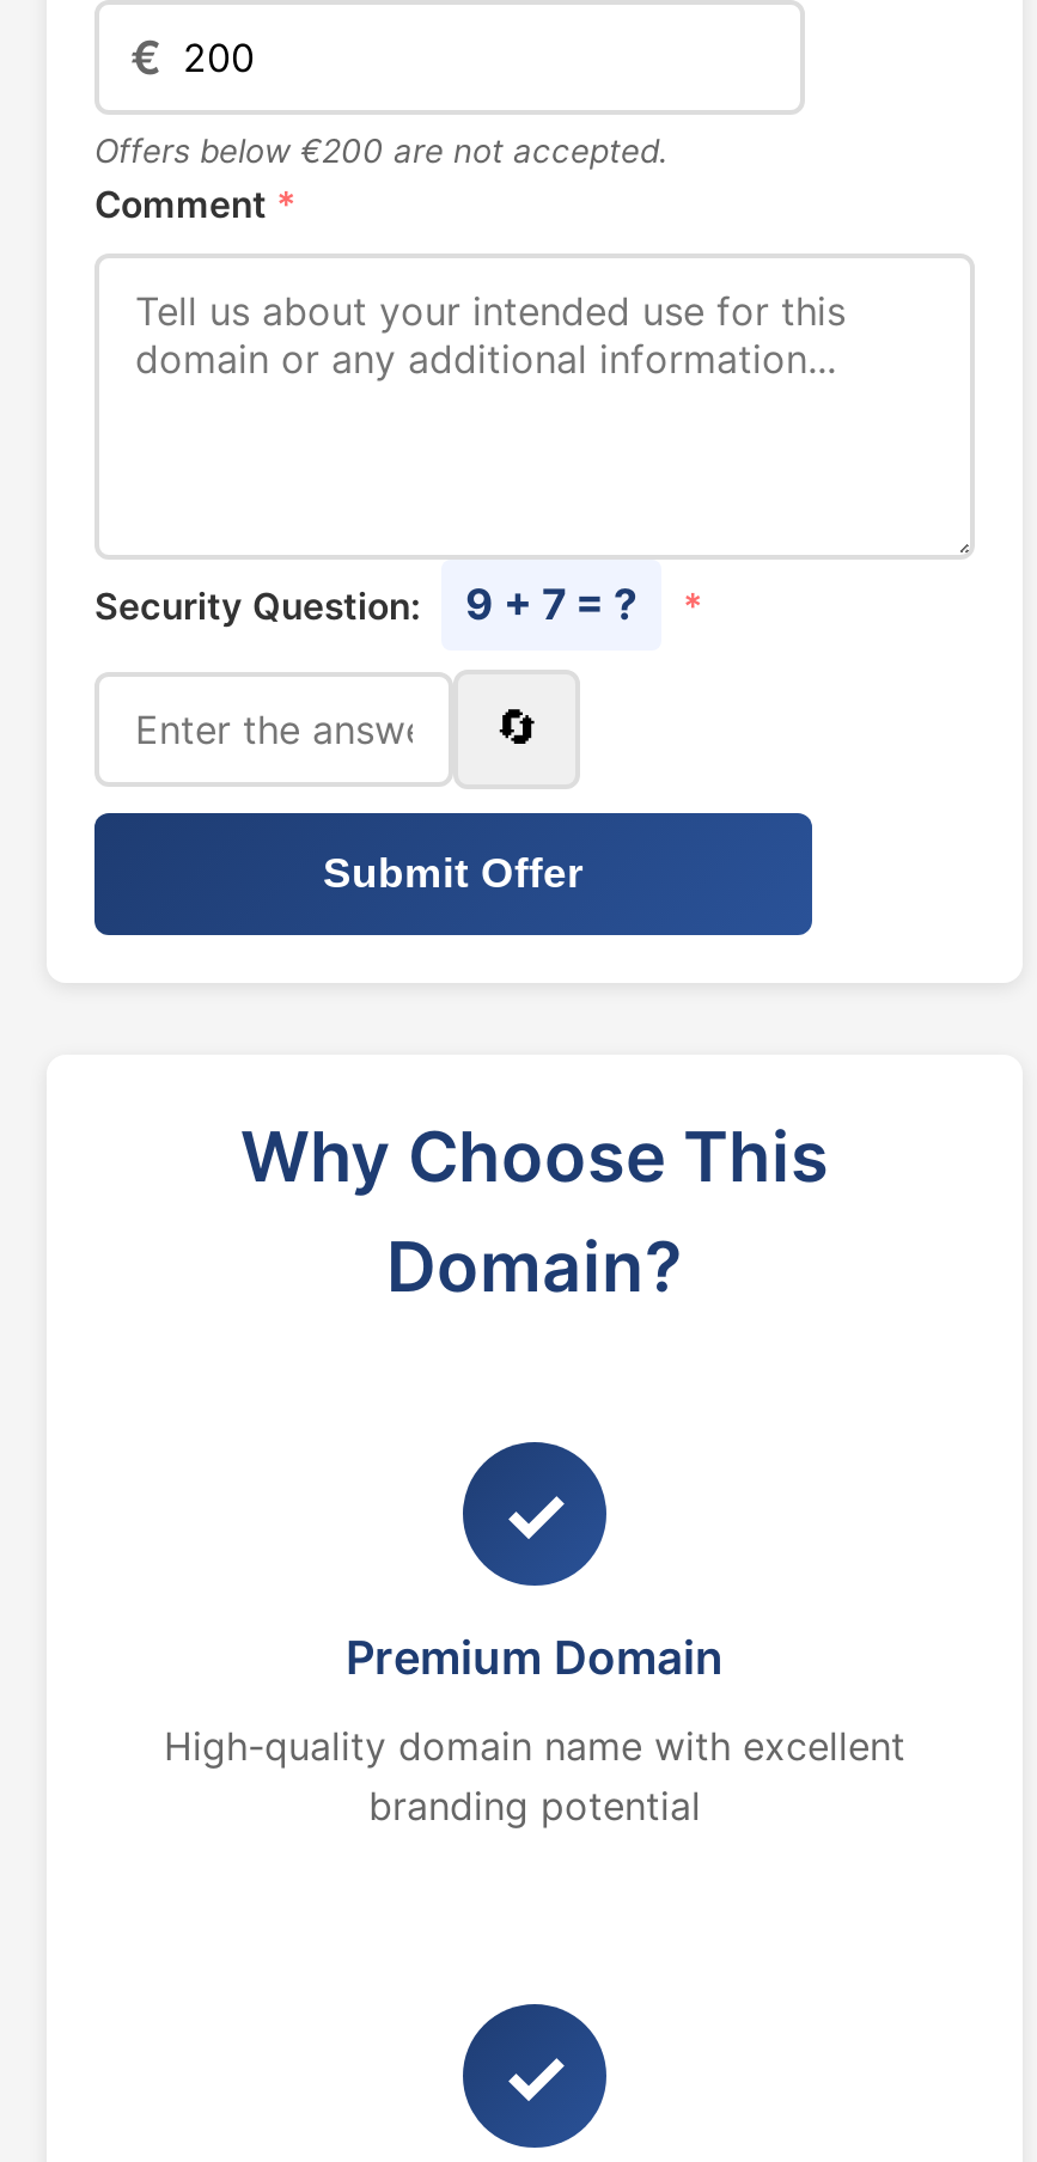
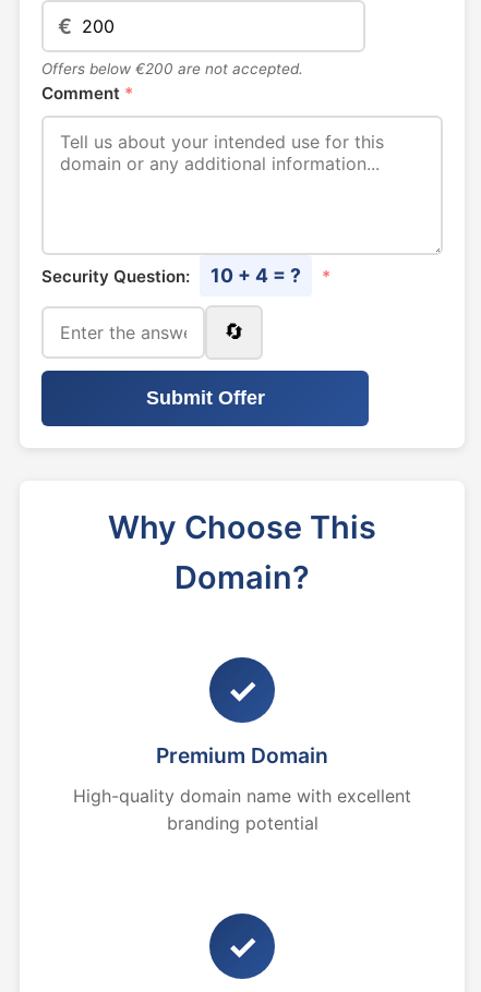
- 9 + 7 = ?
+ 10 + 4 = ?
